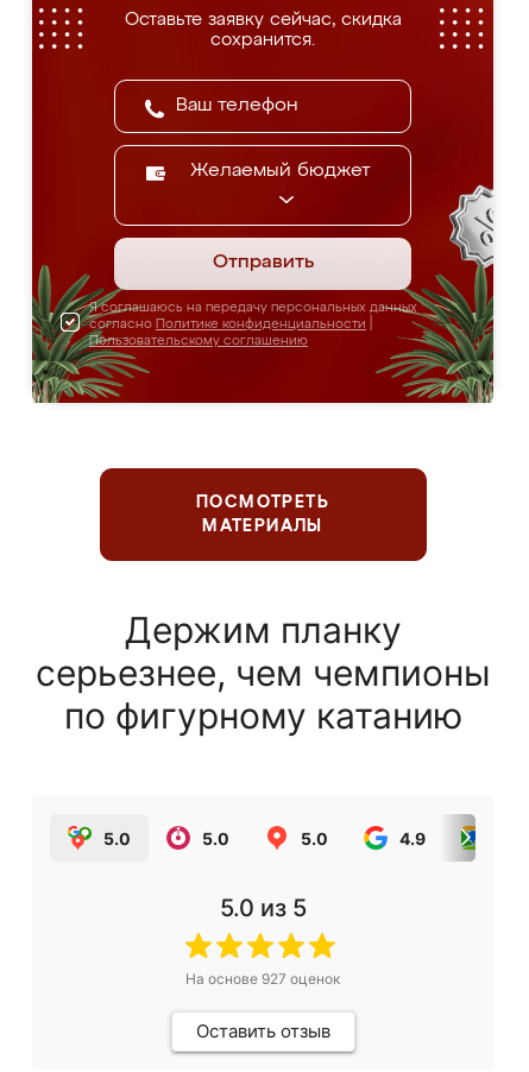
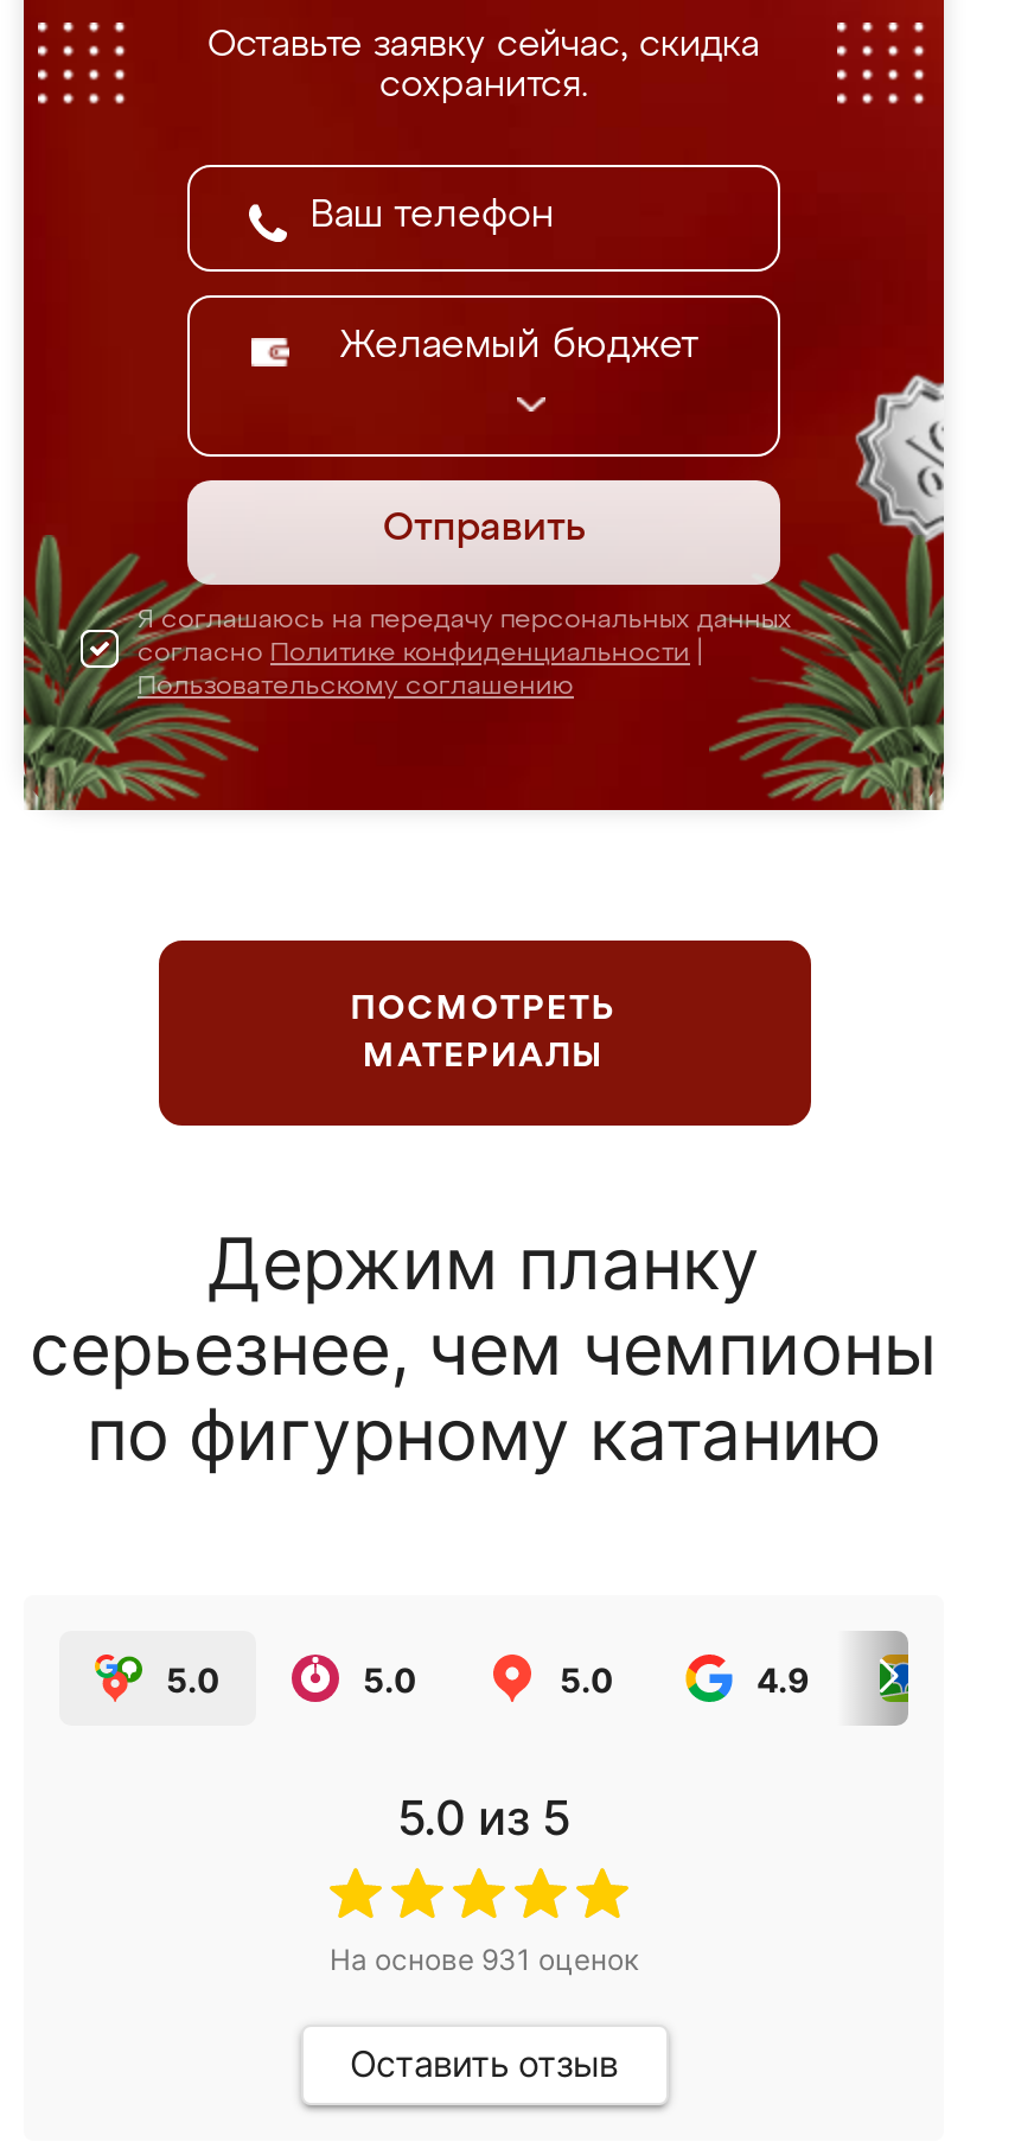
- На основе 927 оценок
+ На основе 931 оценок
